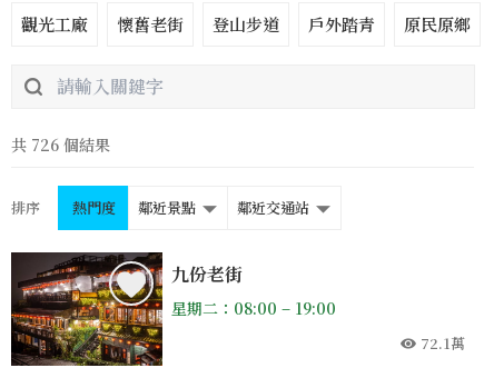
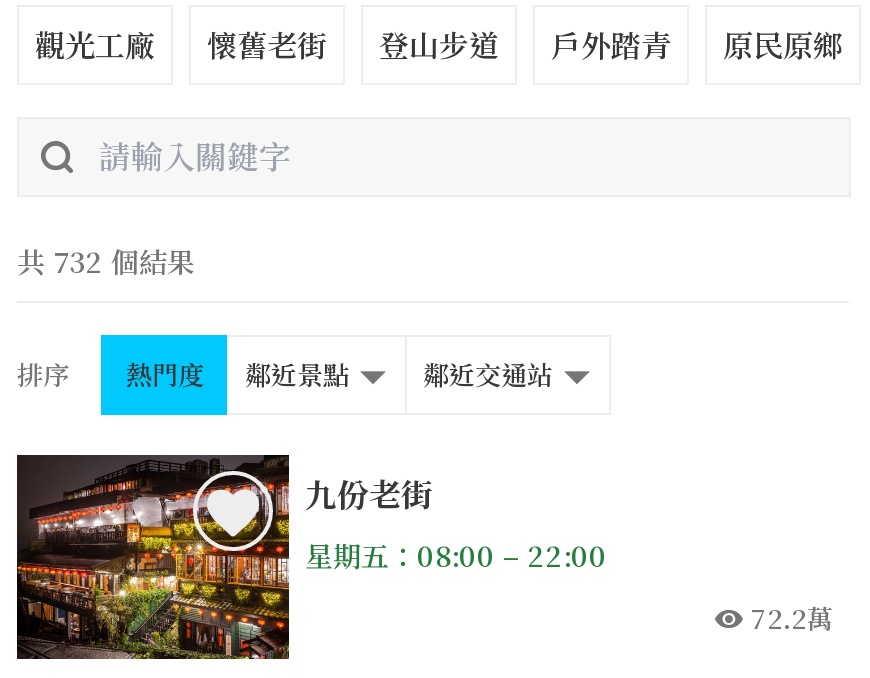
- 共 726 個結果
+ 共 732 個結果

- 星期二：08:00 – 19:00
+ 星期五：08:00 – 22:00

- 72.1萬
+ 72.2萬
